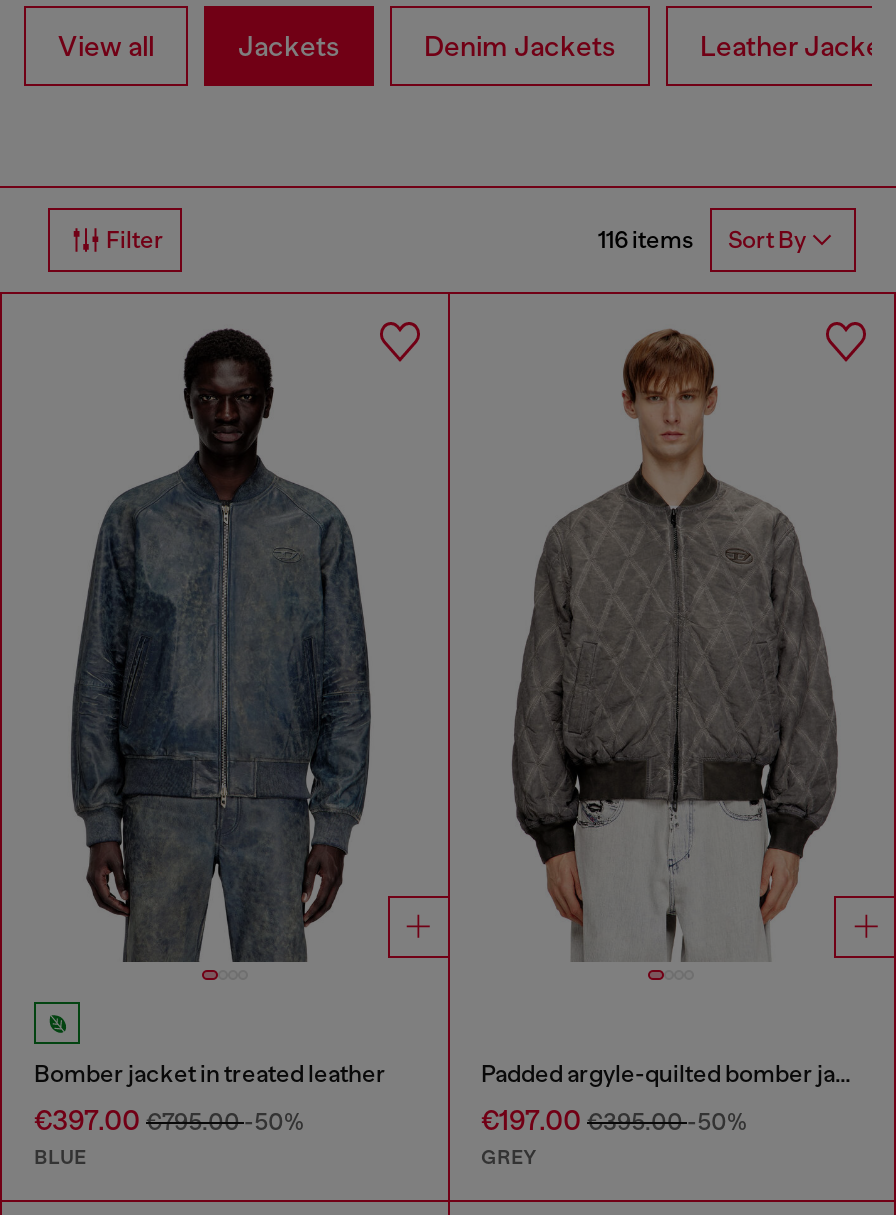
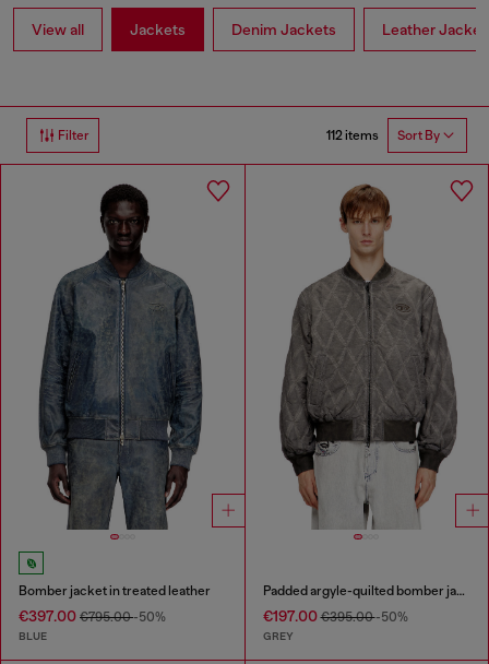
- 116 items Sort By
+ 112 items Sort By
